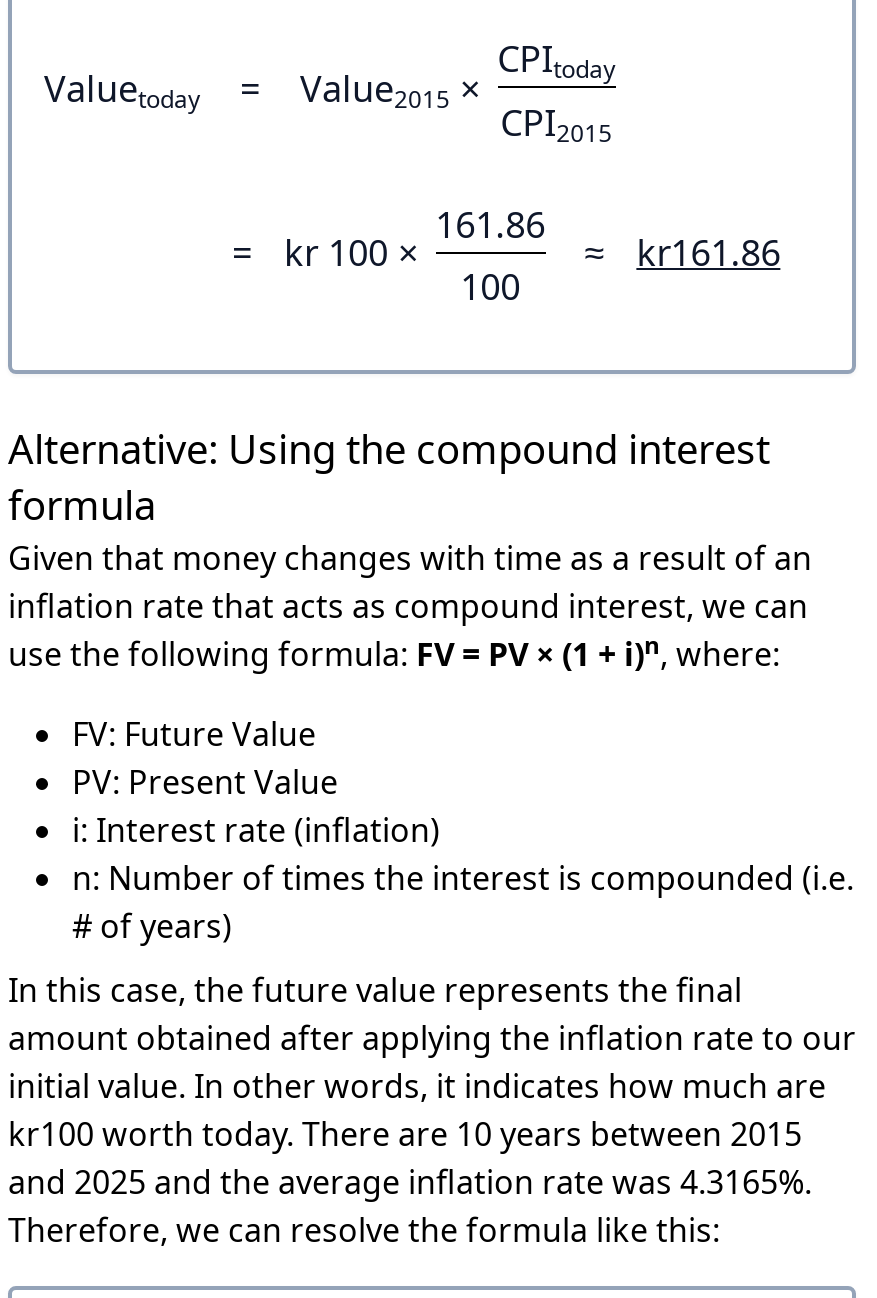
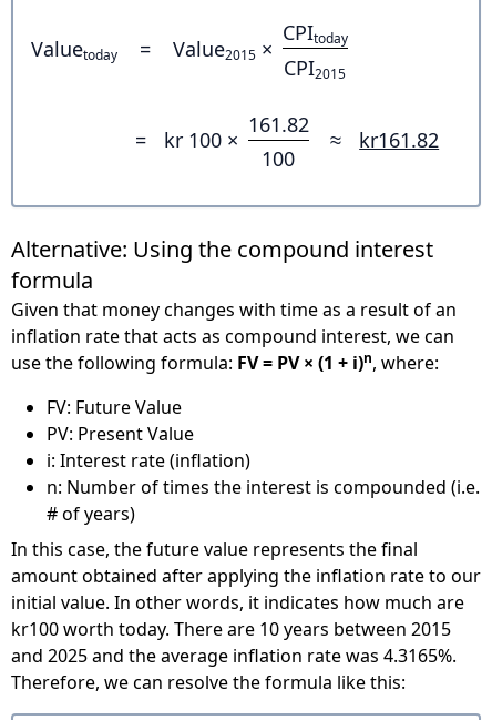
- 161.86
+ 161.82

- kr161.86
+ kr161.82
